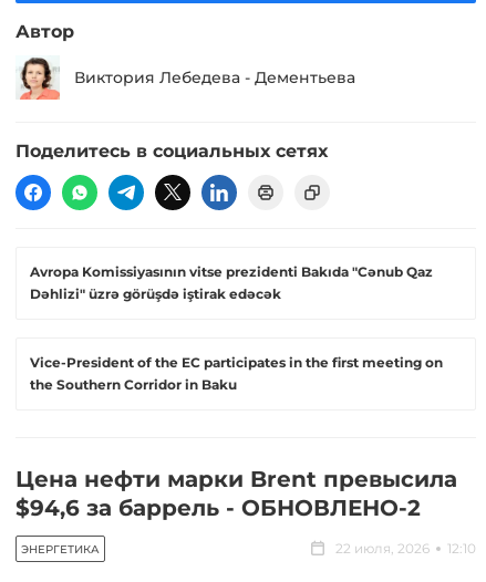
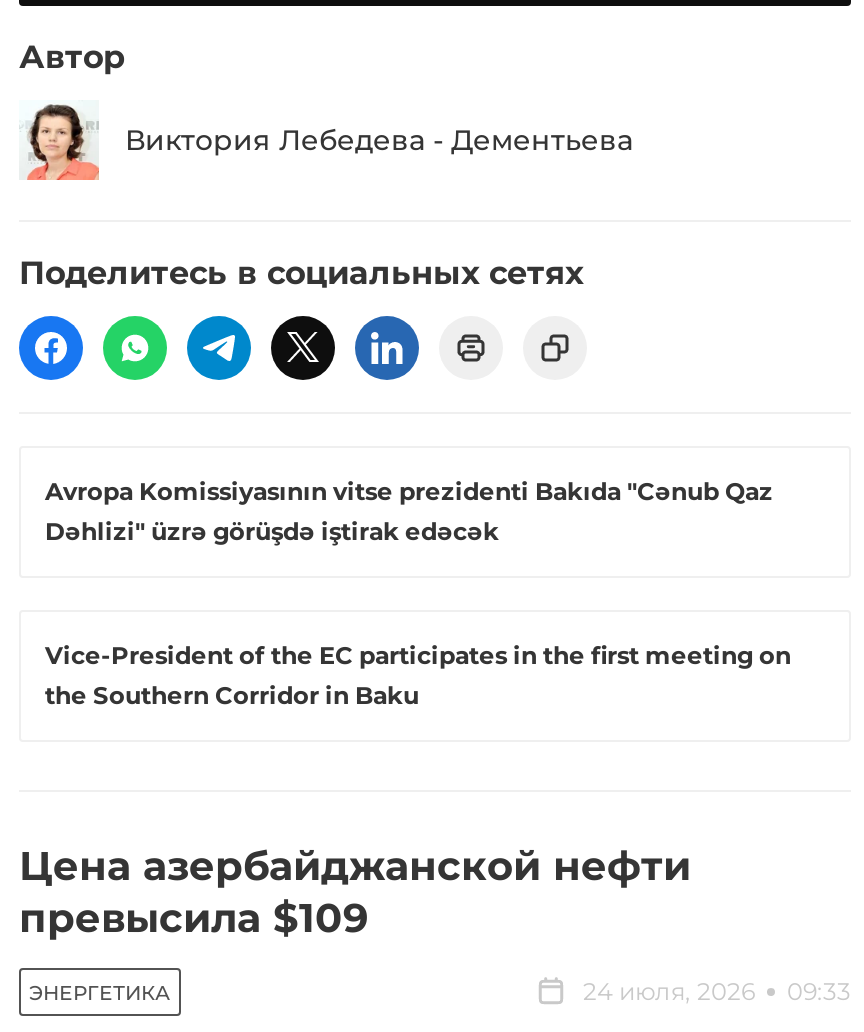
- Цена нефти марки Brent превысила
- $94,6 за баррель - ОБНОВЛЕНО-2
+ Цена азербайджанской нефти
+ превысила $109

- 22 июля, 2026
- 12:10
+ 24 июля, 2026
+ 09:33
